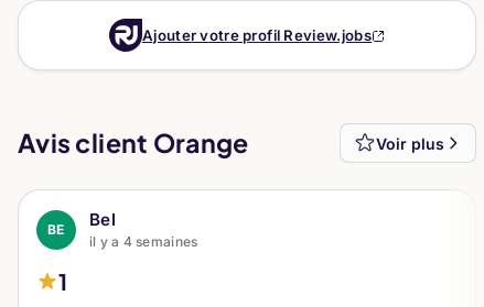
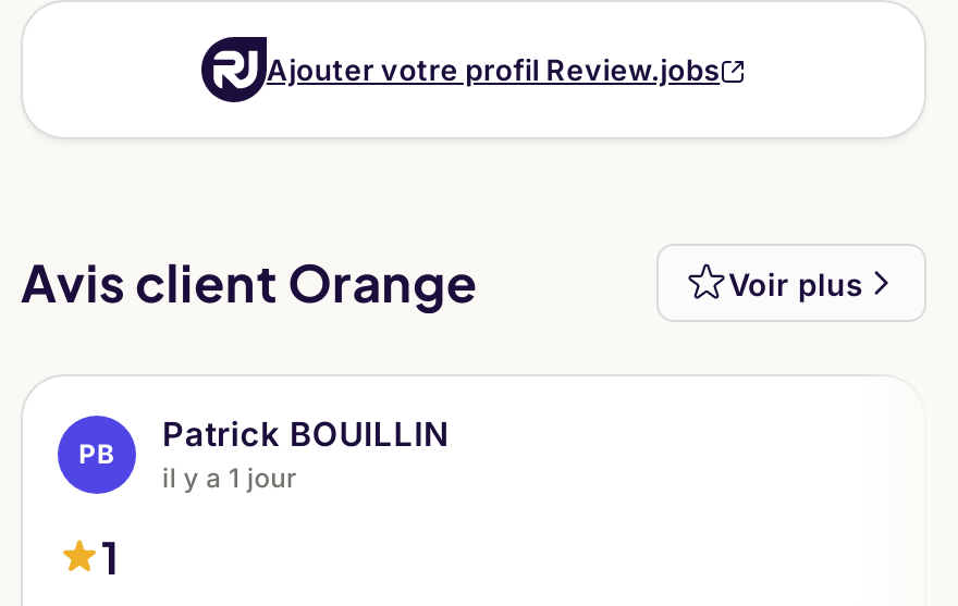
- BE
- Bel
- il y a 4 semaines
+ PB
+ Patrick BOUILLIN
+ il y a 1 jour
